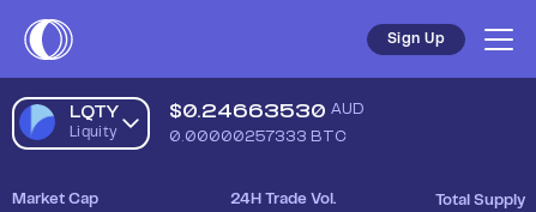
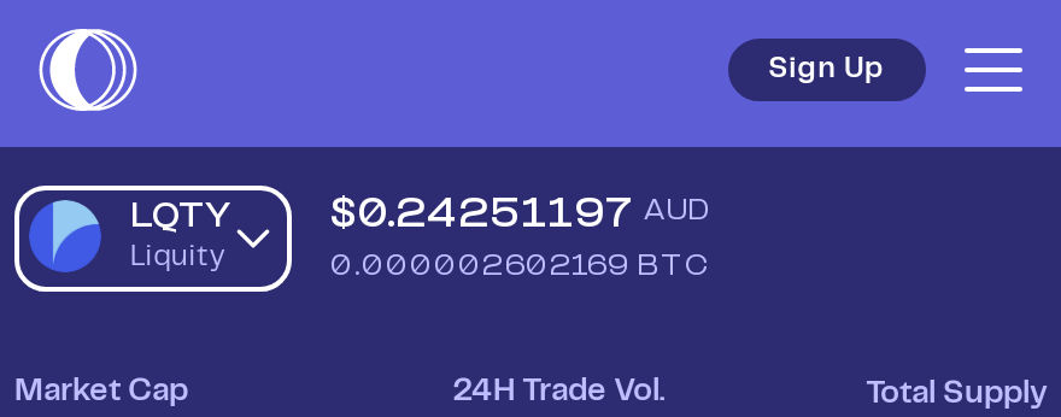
- $0.24663530 AUD
+ $0.24251197 AUD

- 0.00000257333 BTC
+ 0.000002602169 BTC
